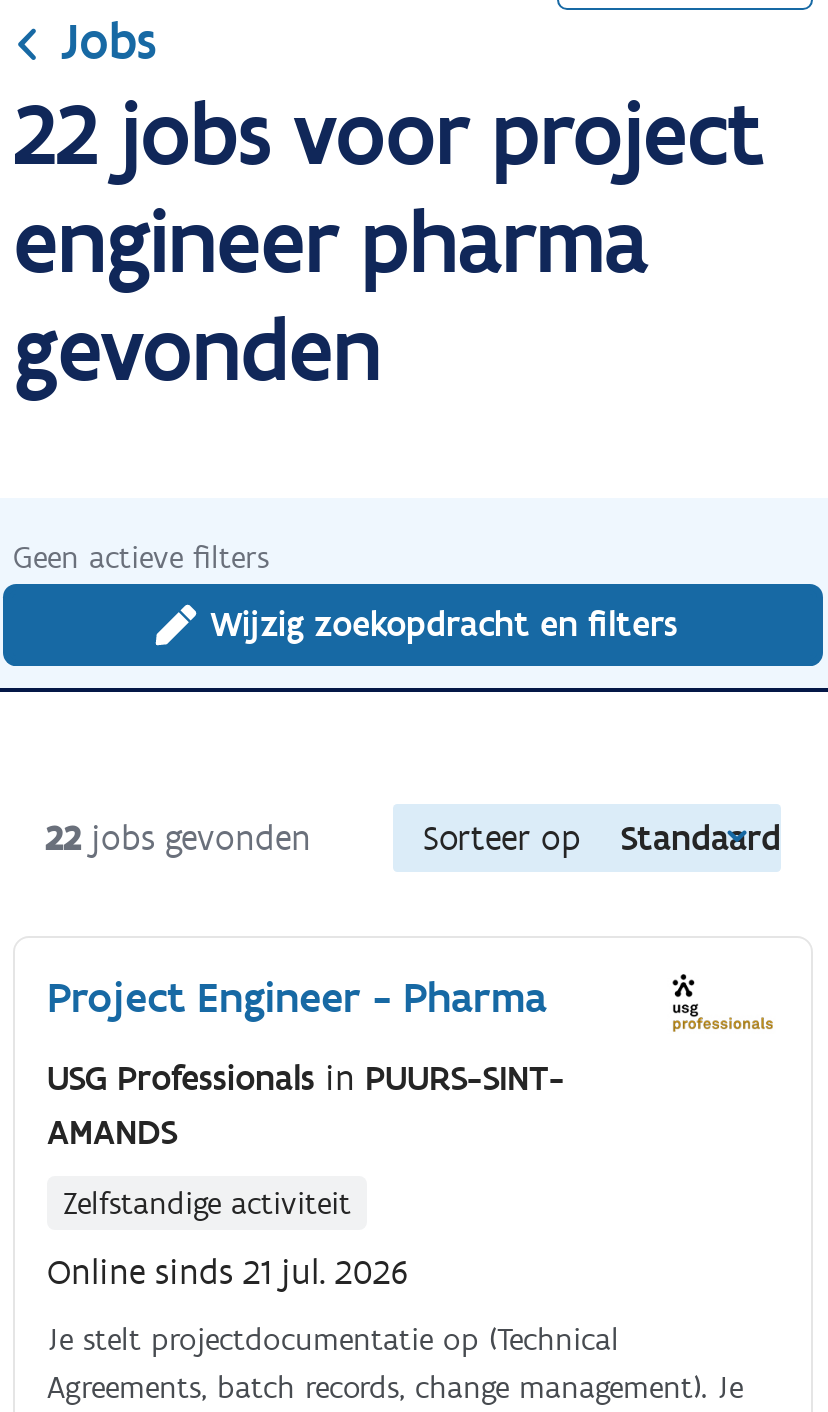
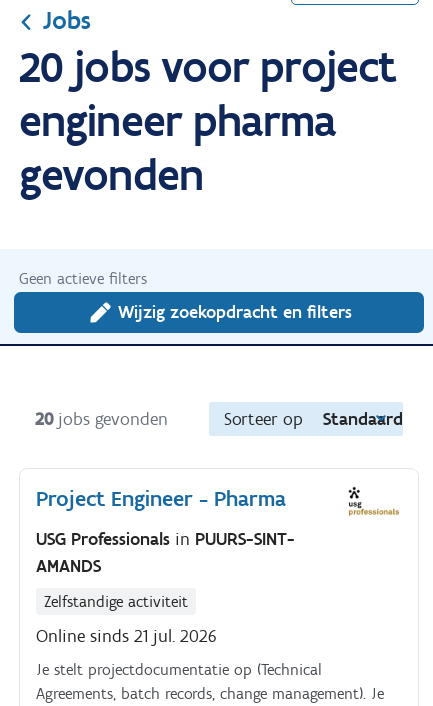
- 22 jobs voor project
+ 20 jobs voor project

- 22 jobs gevonden
+ 20 jobs gevonden
